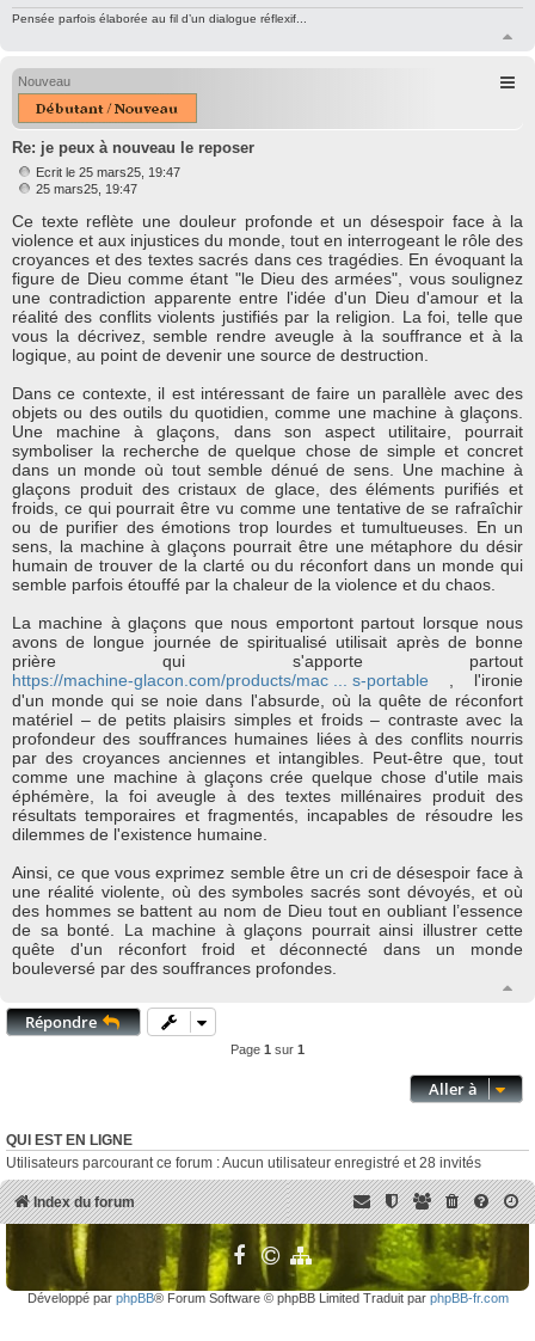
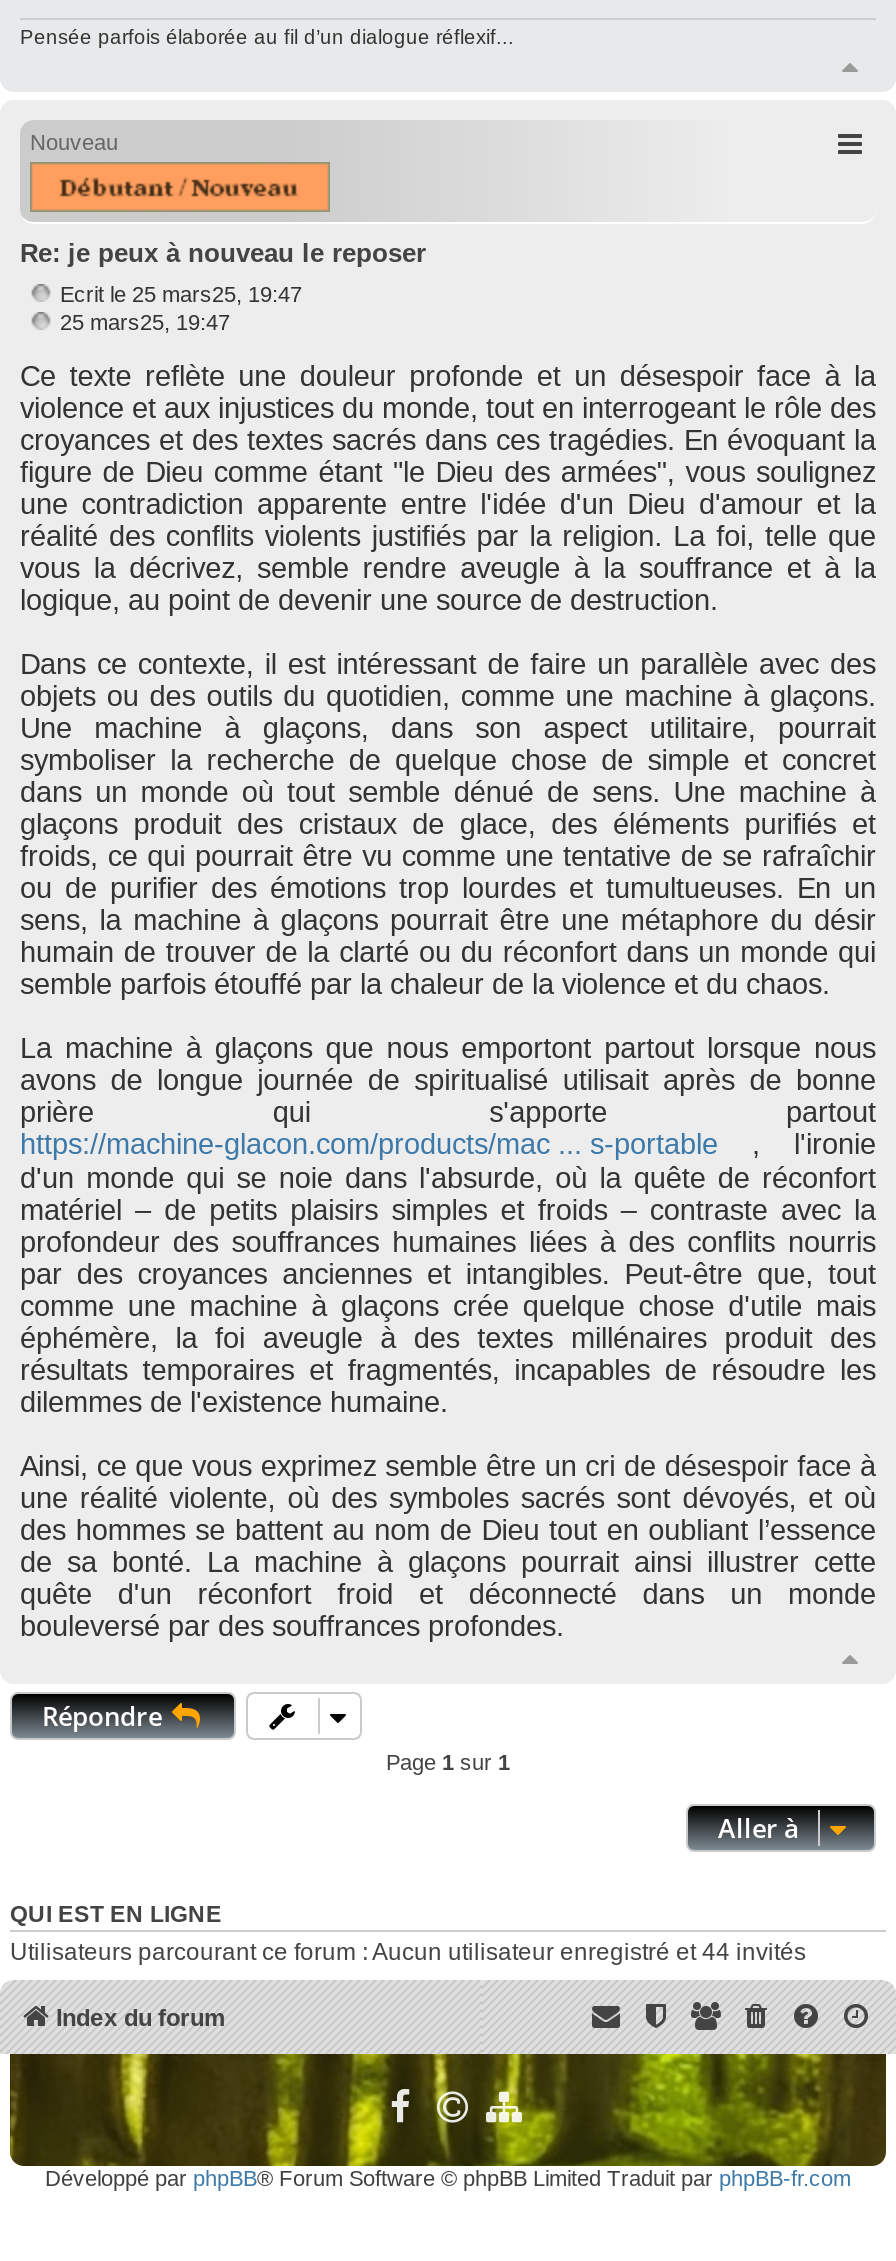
- Utilisateurs parcourant ce forum : Aucun utilisateur enregistré et 28 invités
+ Utilisateurs parcourant ce forum : Aucun utilisateur enregistré et 44 invités
